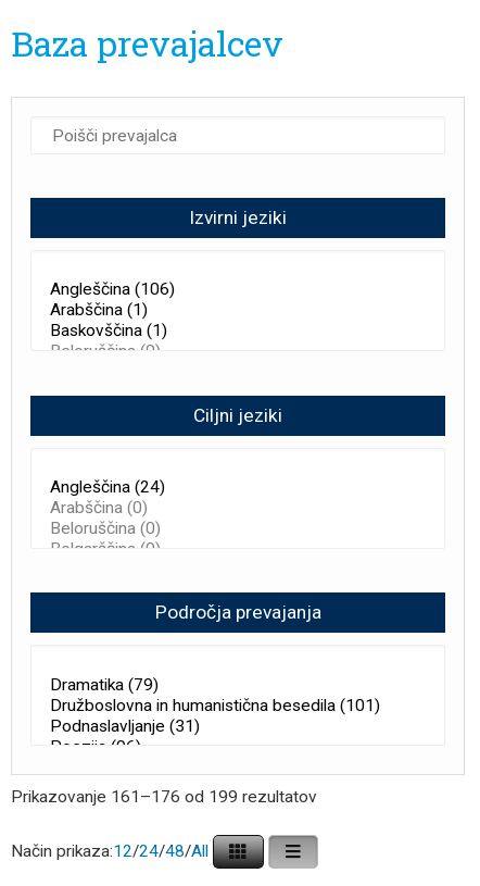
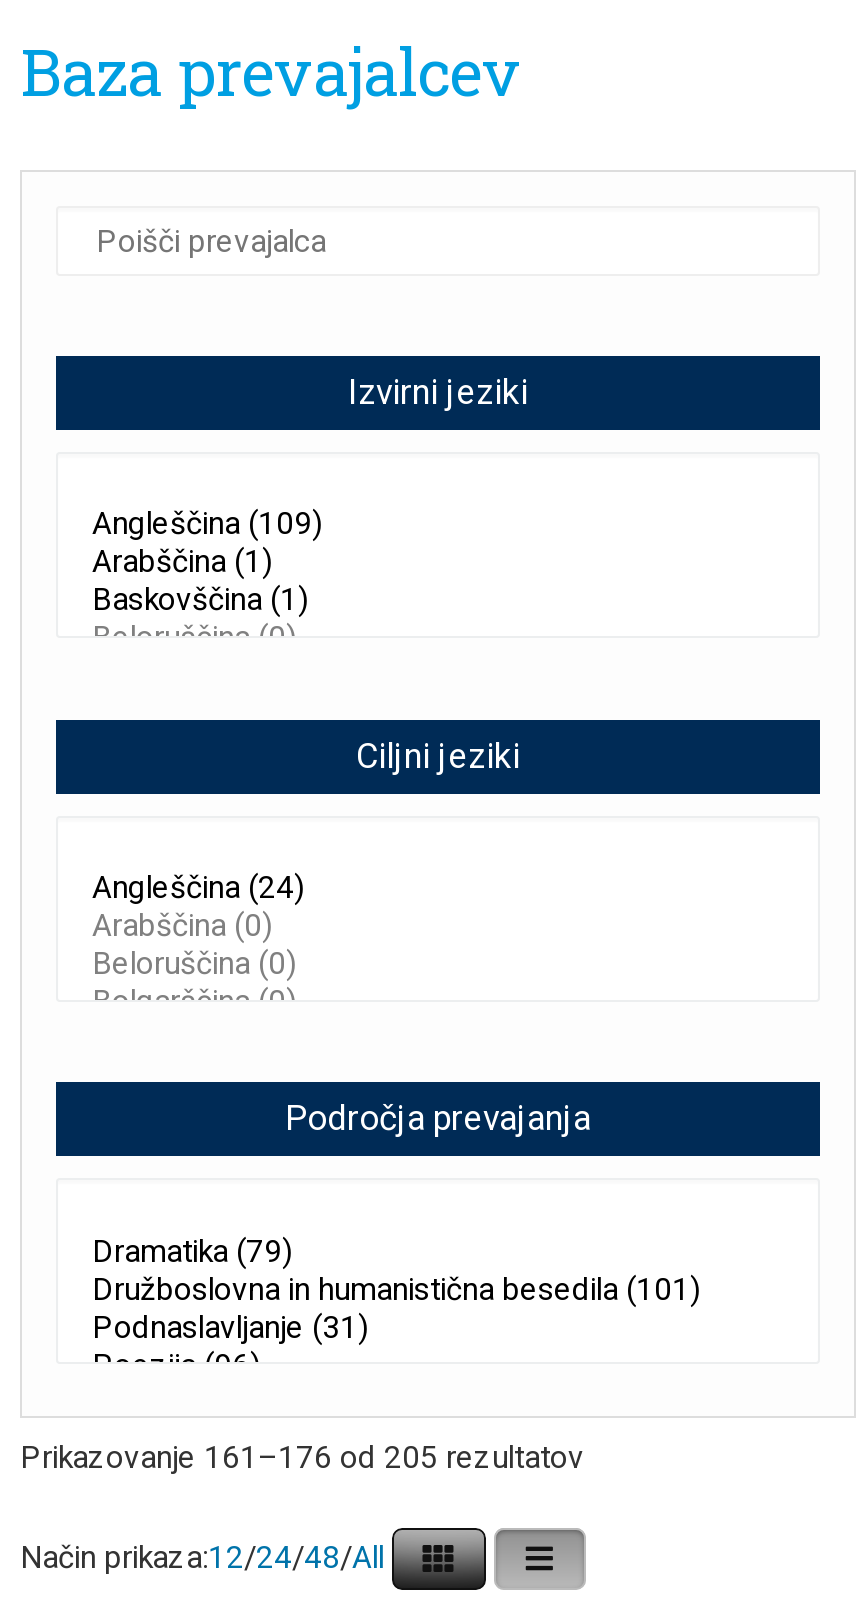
- Prikazovanje 161–176 od 199 rezultatov
+ Prikazovanje 161–176 od 205 rezultatov
